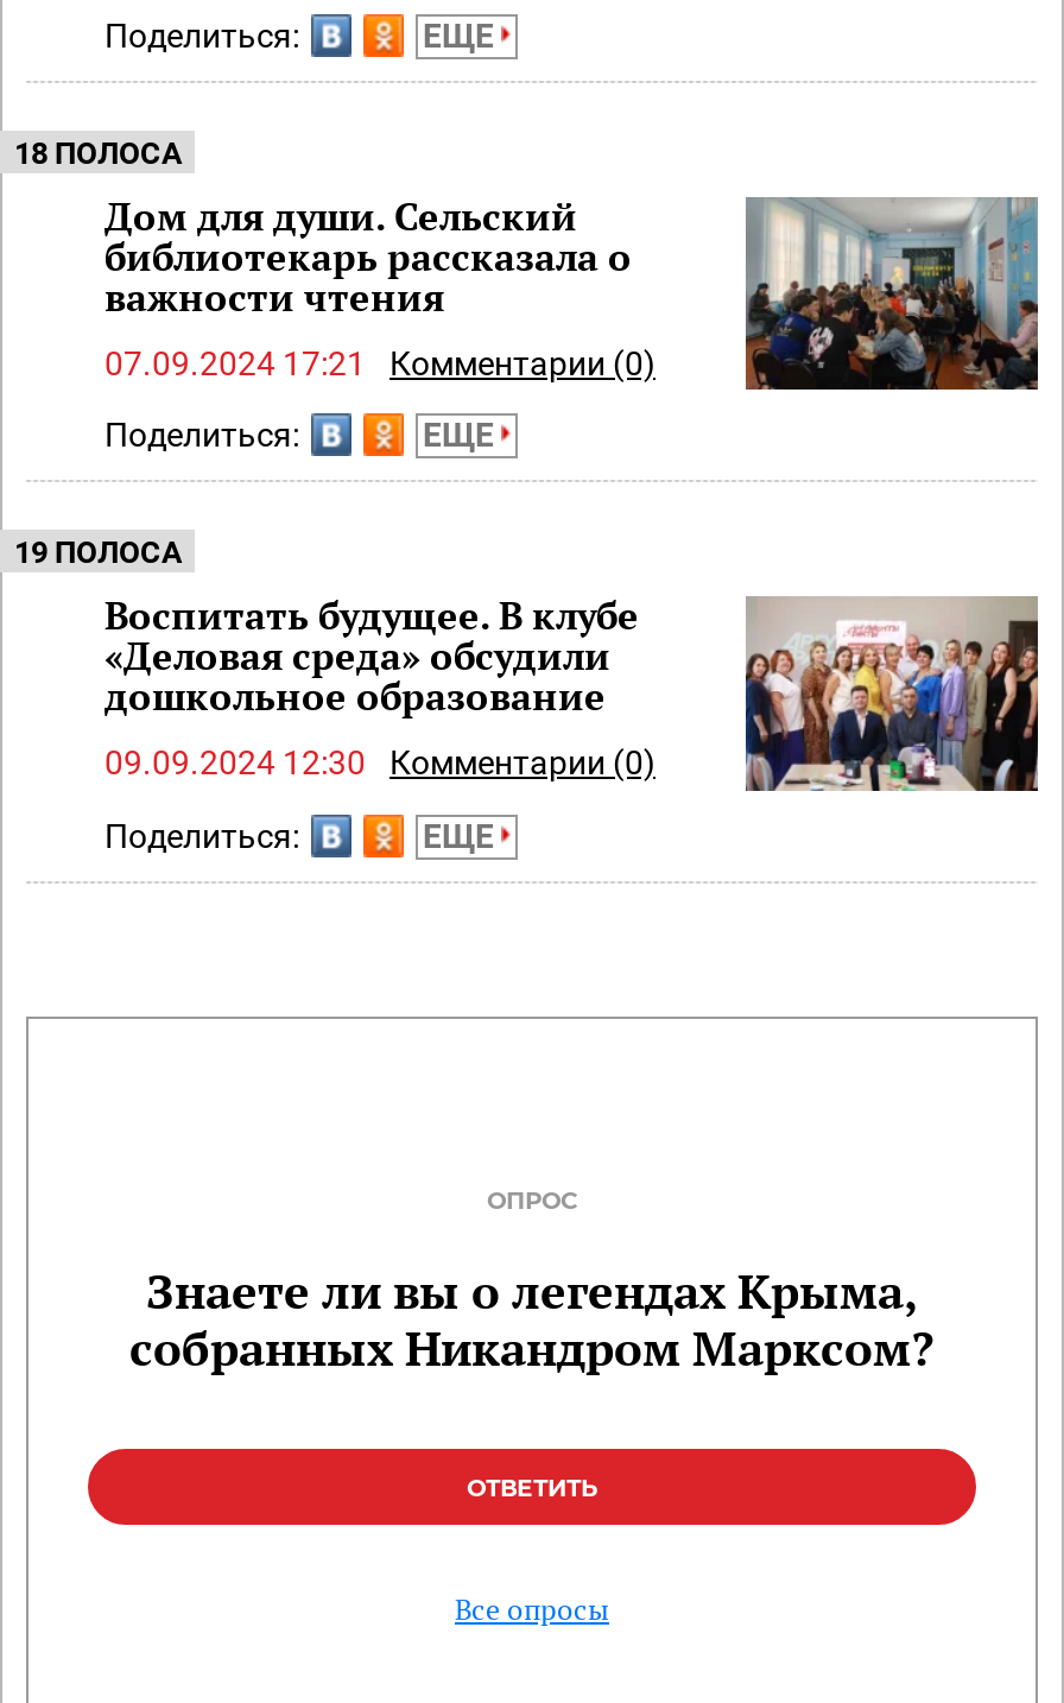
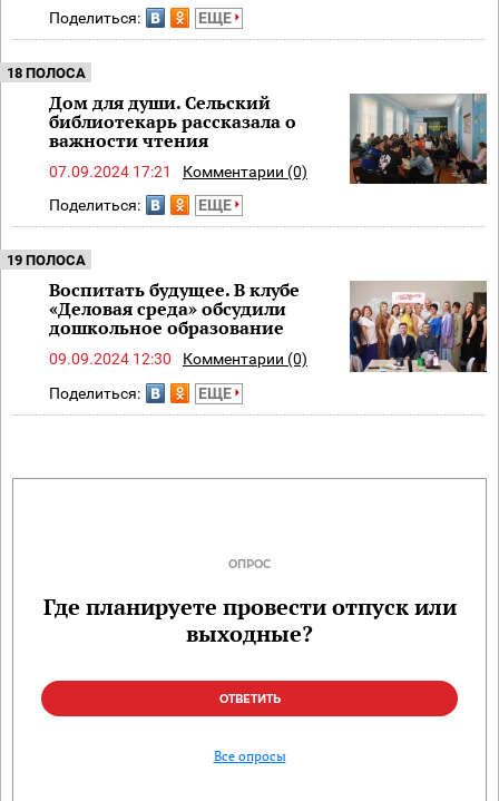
- Знаете ли вы о легендах Крыма,
- собранных Никандром Марксом?
+ Где планируете провести отпуск или
+ выходные?
